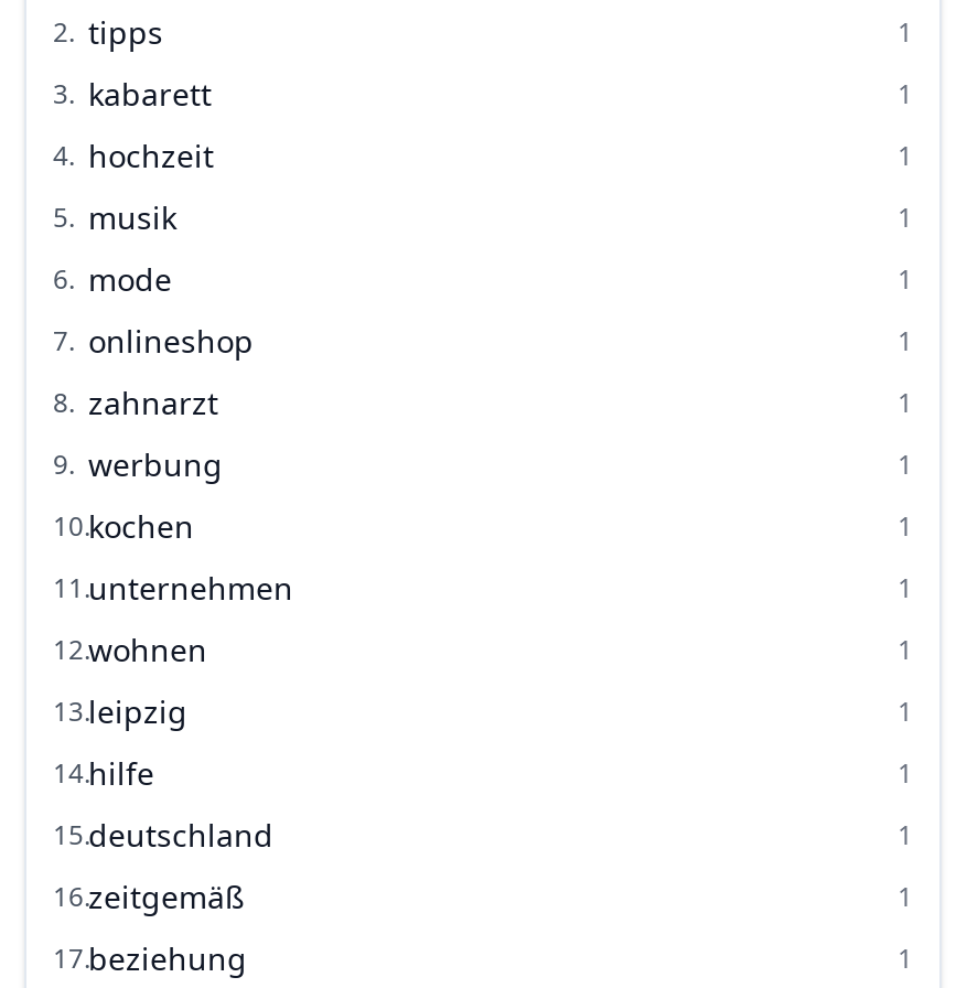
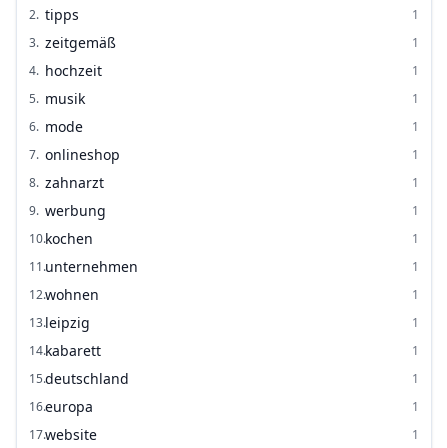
- 3. kabarett
+ 3. zeitgemäß

- 14.hilfe
+ 14.kabarett

- 16.zeitgemäß
+ 16.europa

- 17.beziehung
+ 17.website
